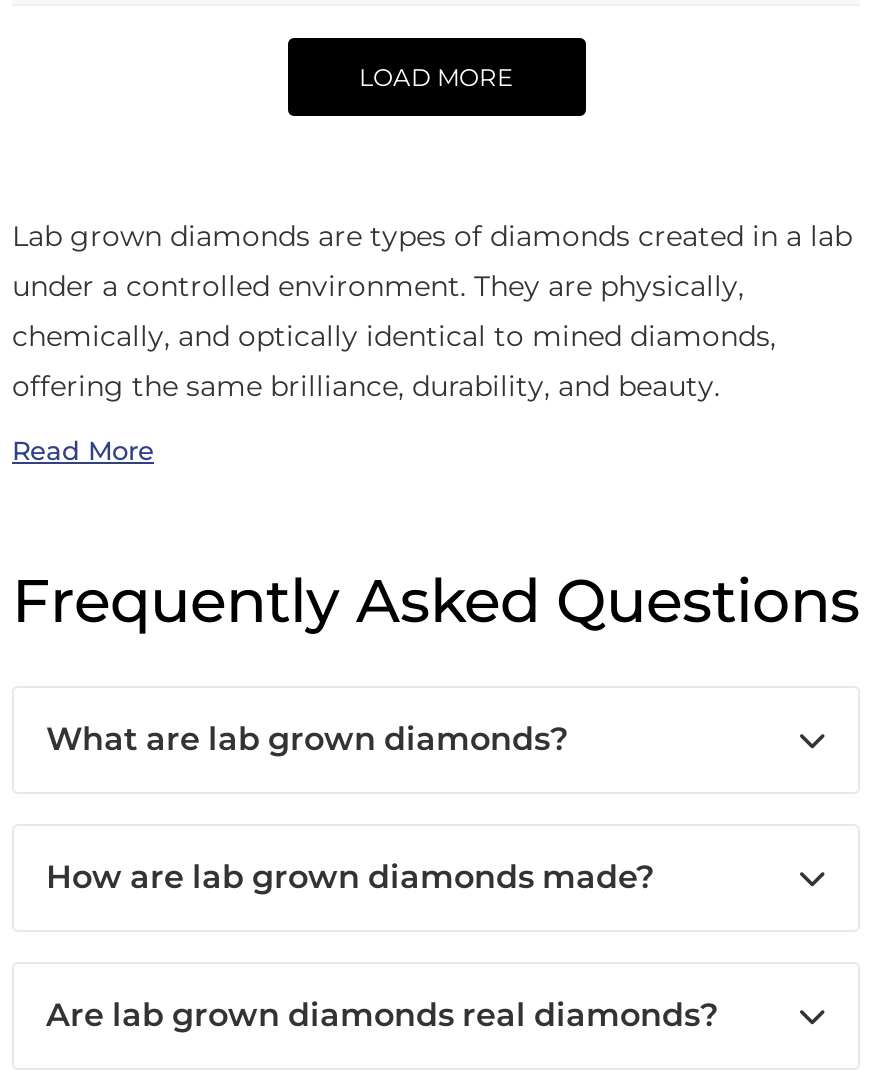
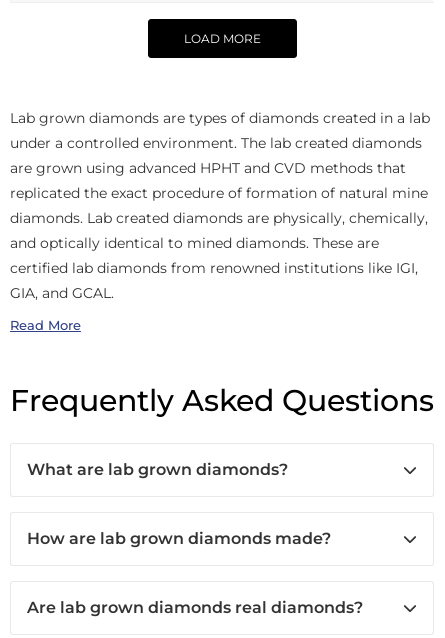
- under a controlled environment. They are physically,
- chemically, and optically identical to mined diamonds,
- offering the same brilliance, durability, and beauty.
+ under a controlled environment. The lab created diamonds
+ are grown using advanced HPHT and CVD methods that
+ replicated the exact procedure of formation of natural mine
+ diamonds. Lab created diamonds are physically, chemically,
+ and optically identical to mined diamonds. These are
+ certified lab diamonds from renowned institutions like IGI,
+ GIA, and GCAL.
